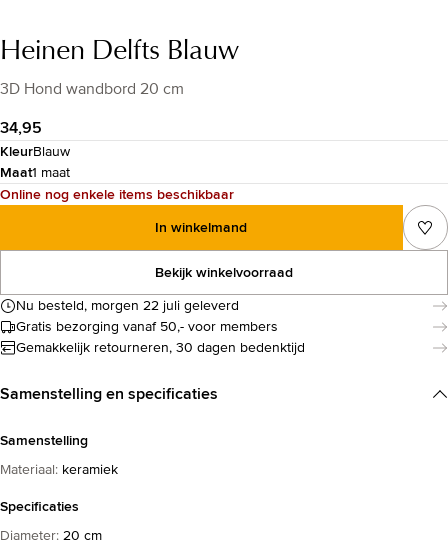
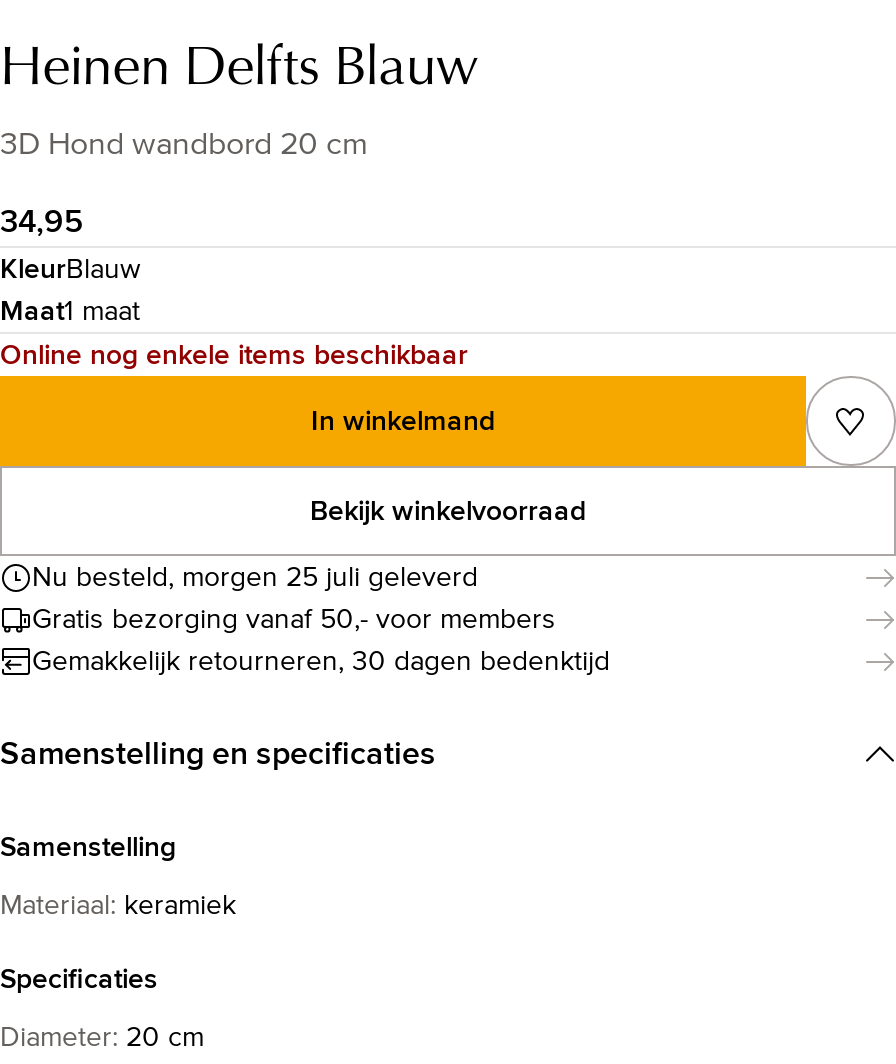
- Nu besteld, morgen 22 juli geleverd
+ Nu besteld, morgen 25 juli geleverd
